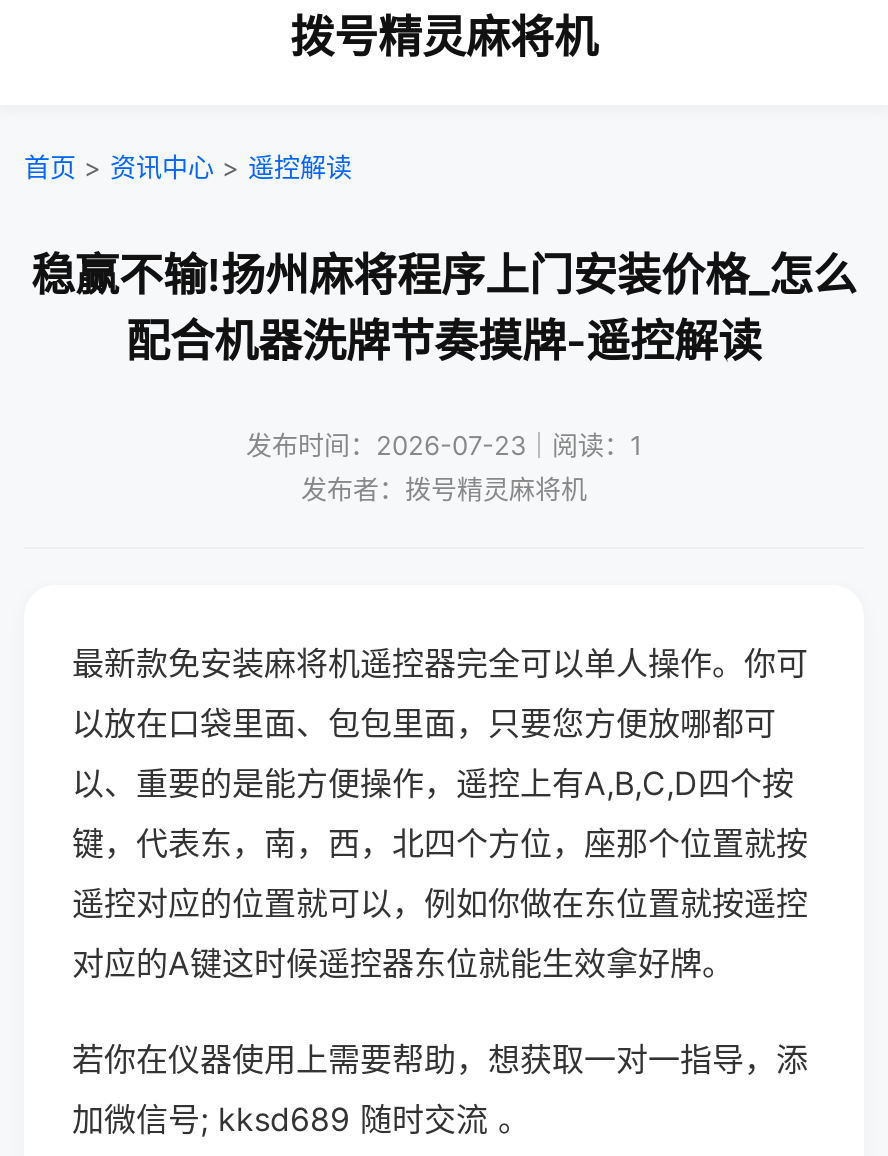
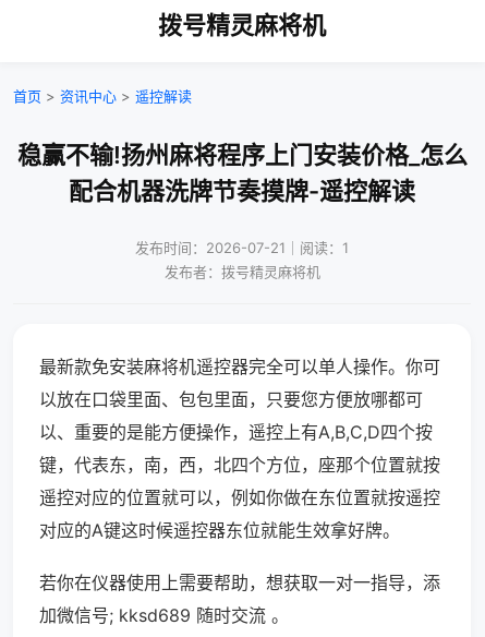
- 发布时间：2026-07-23｜阅读：1
+ 发布时间：2026-07-21｜阅读：1
